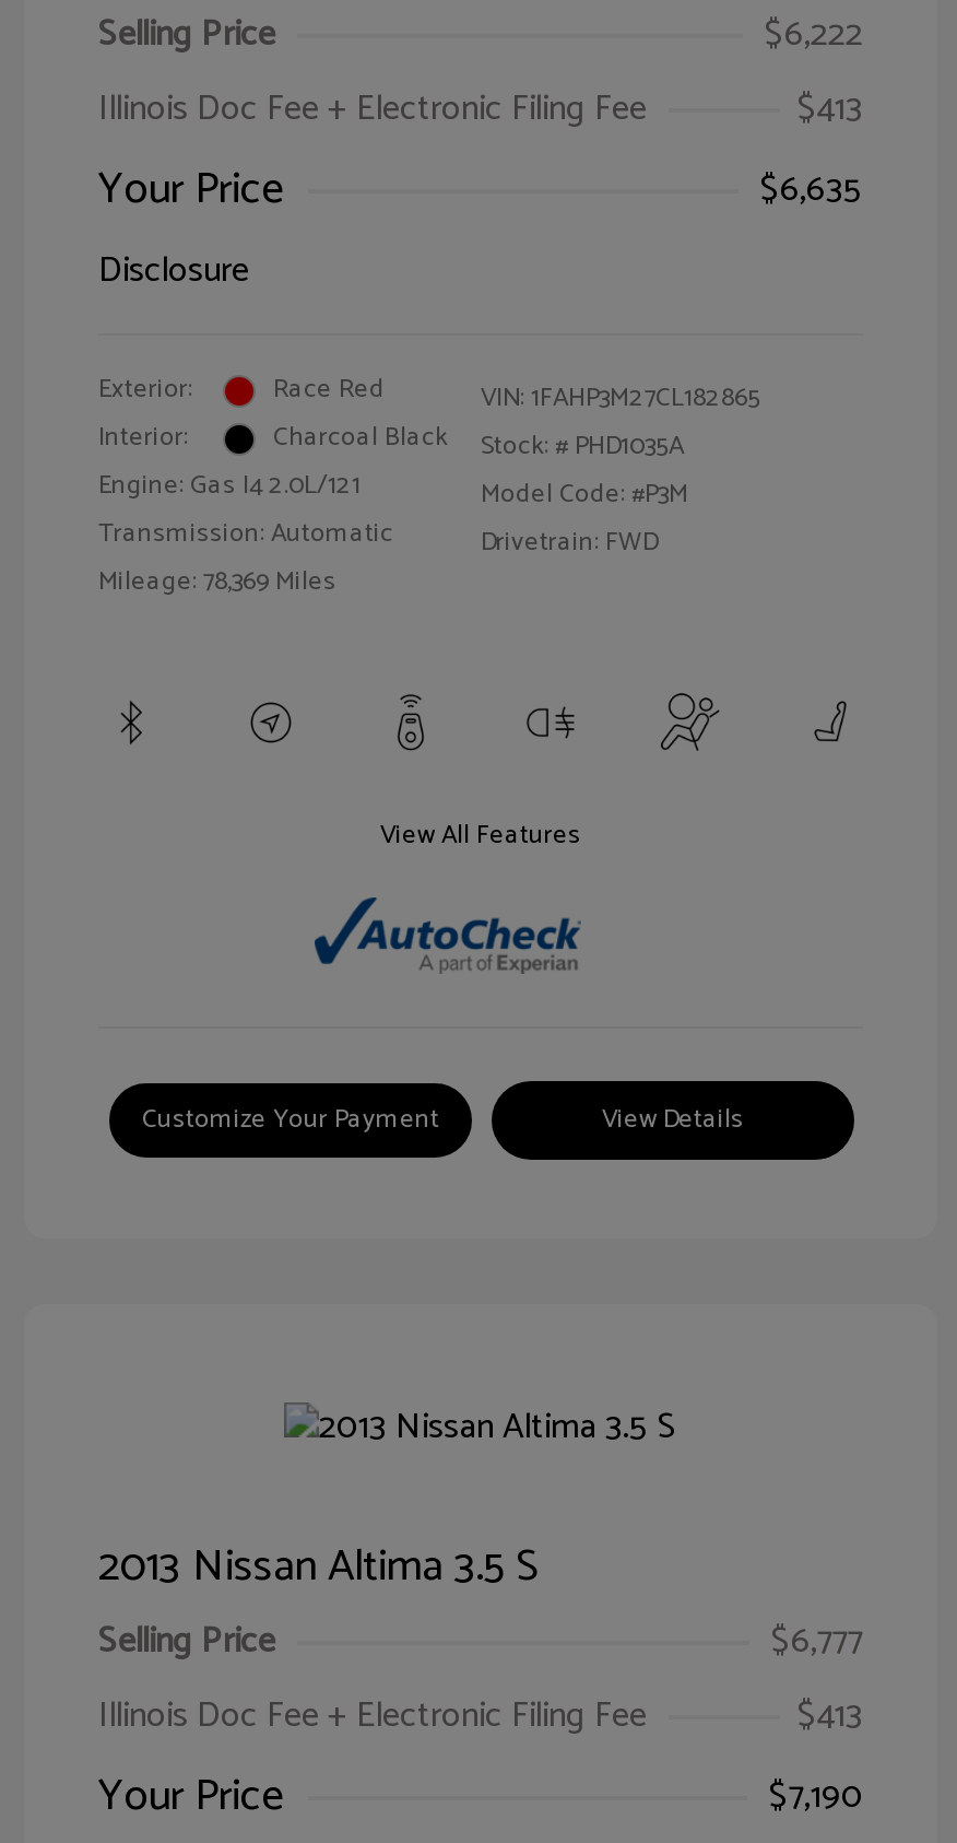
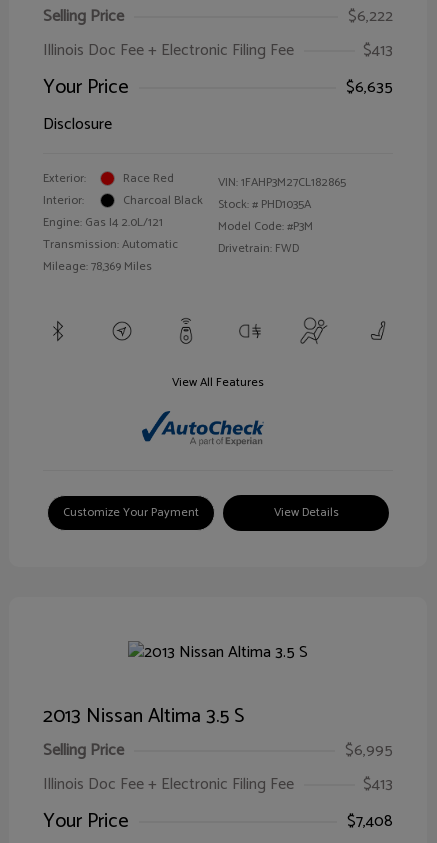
- $6,777
+ $6,995

- $7,190
+ $7,408
